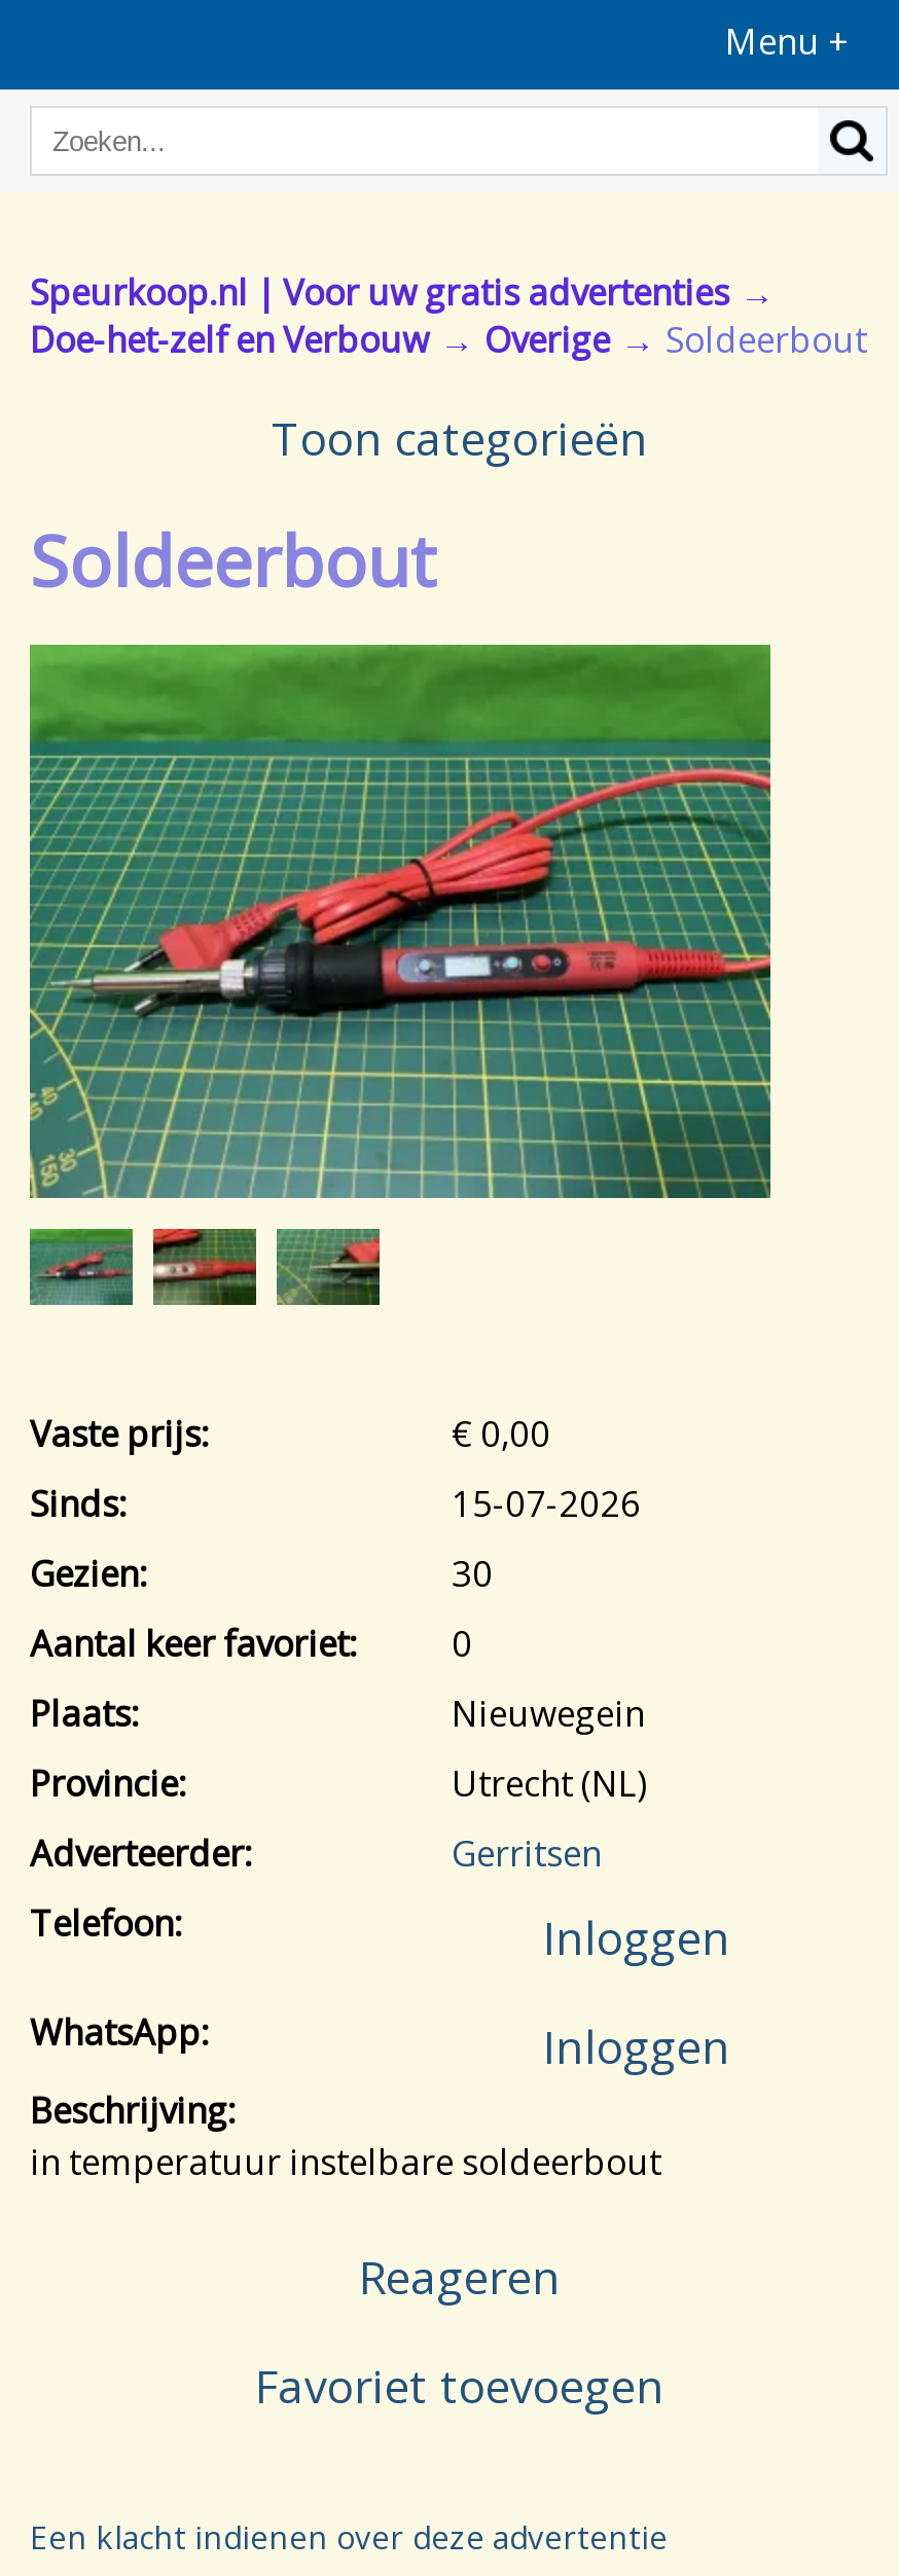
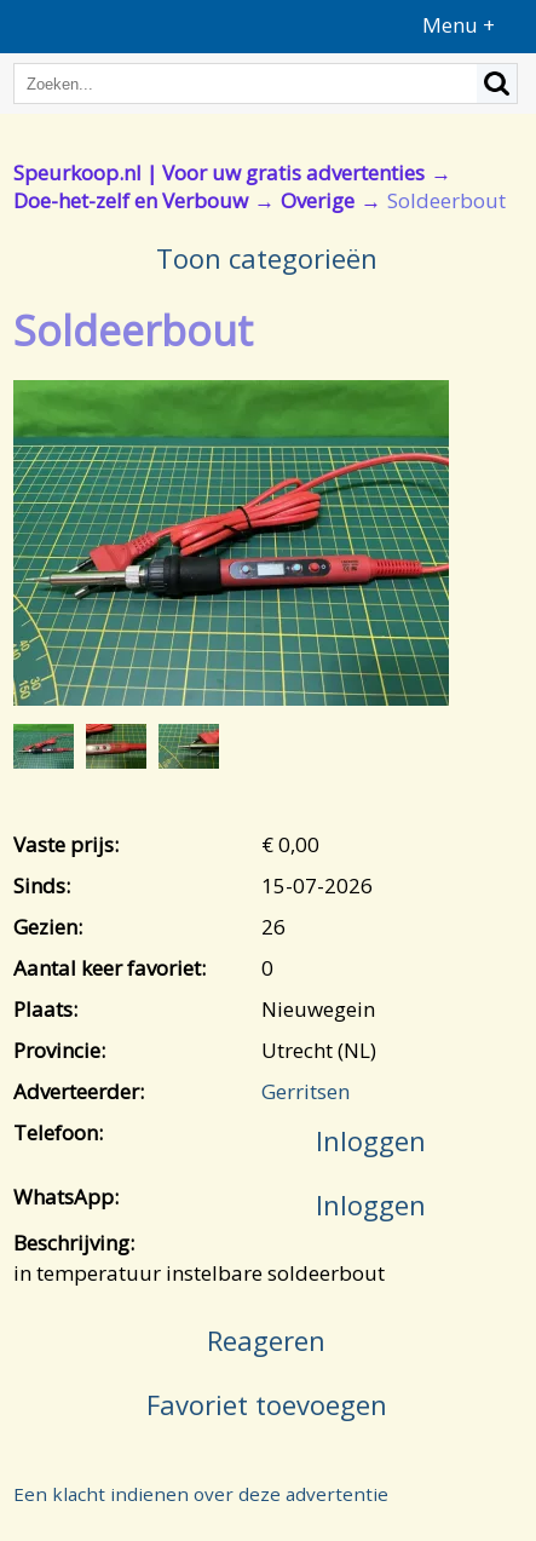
- 30
+ 26
